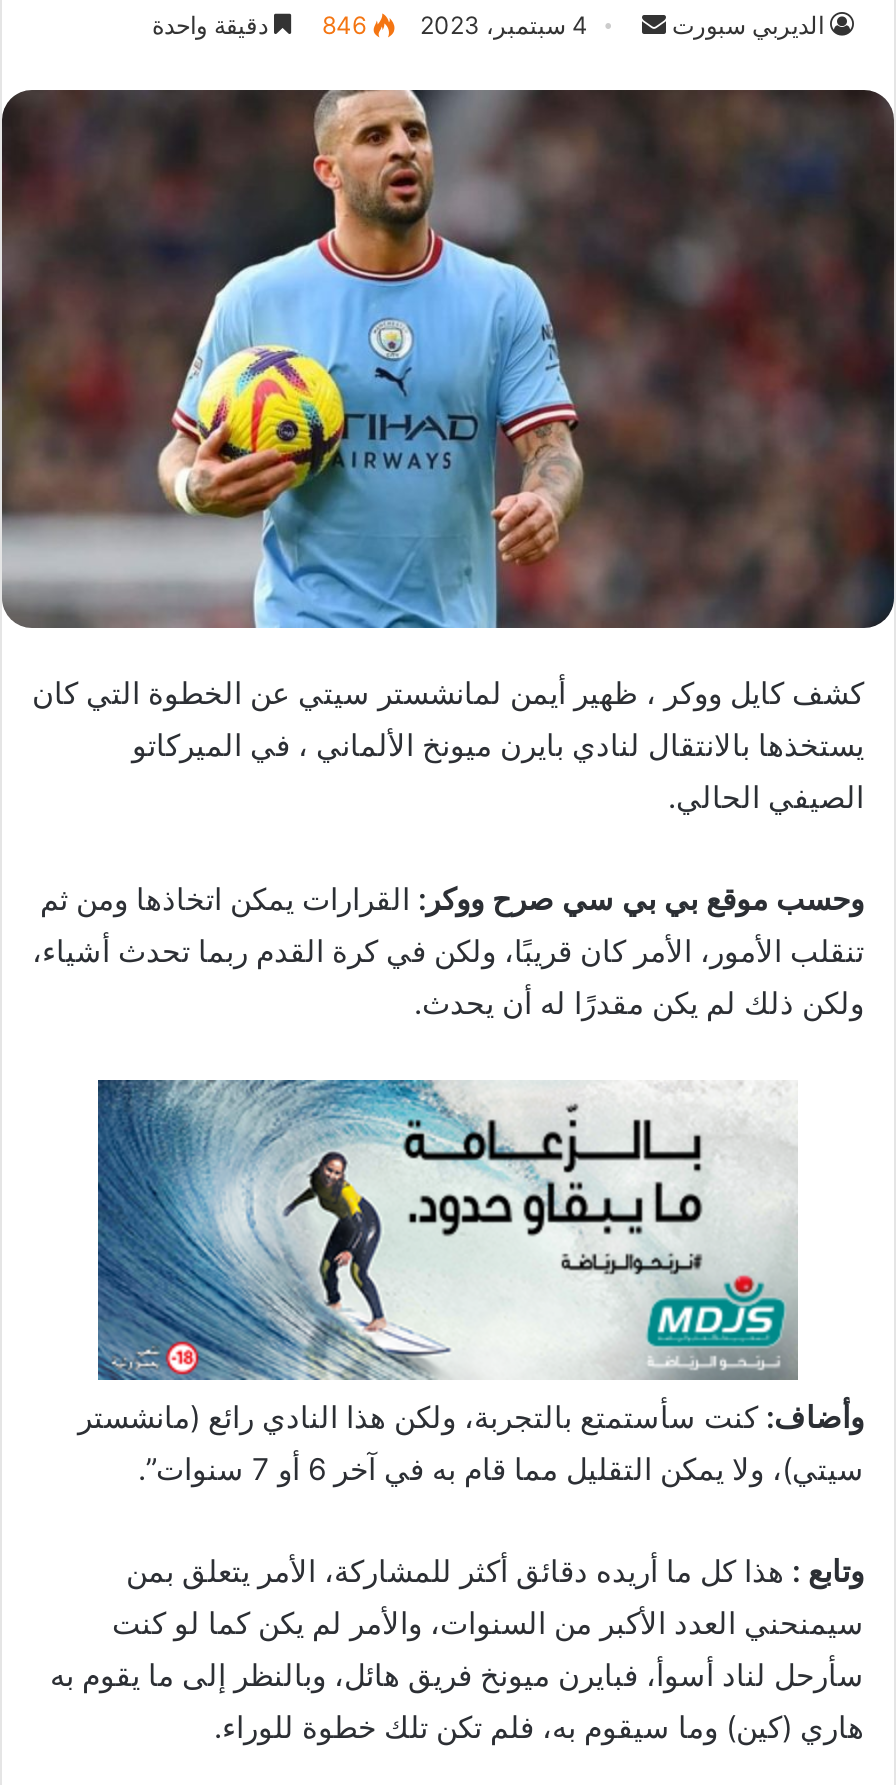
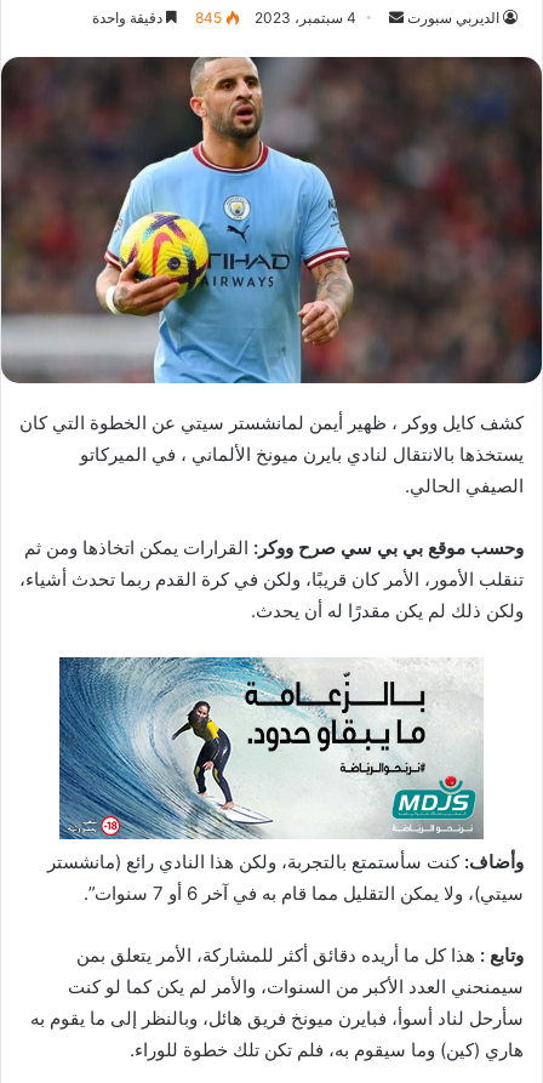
- 846 دقيقة واحدة
+ 845 دقيقة واحدة
